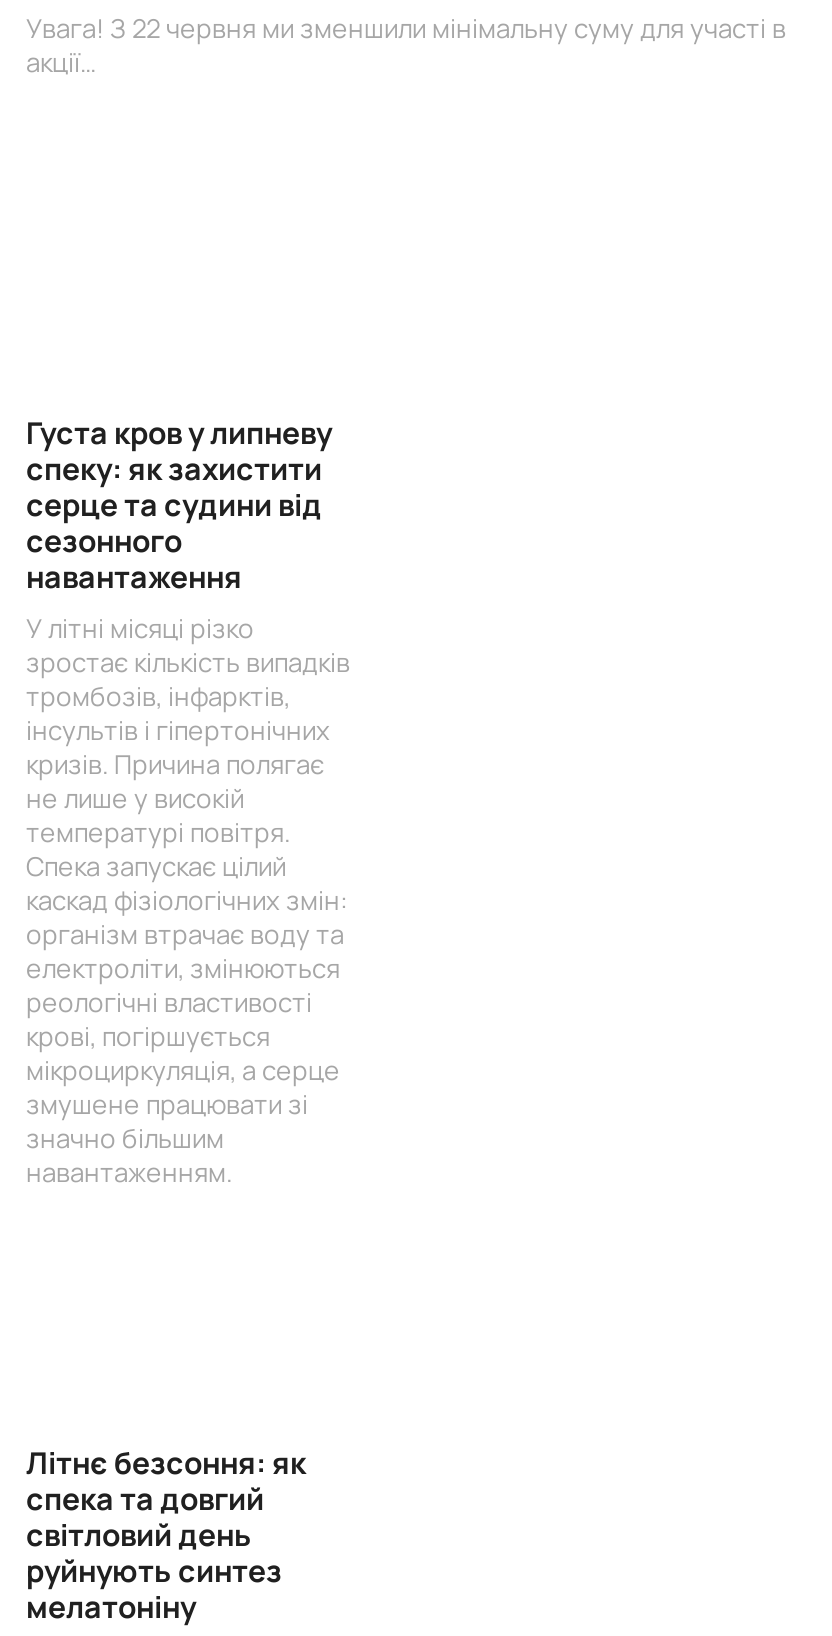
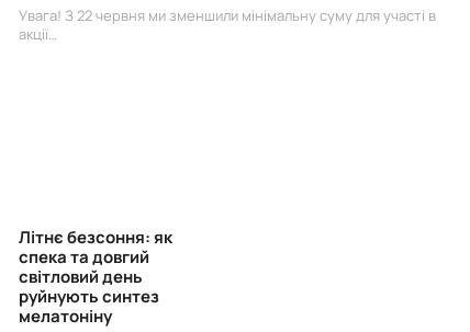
- Густа кров у липневу
- спеку: як захистити
- серце та судини від
- сезонного
- навантаження
- У літні місяці різко
- зростає кількість випадків
- тромбозів, інфарктів,
- інсультів і гіпертонічних
- кризів. Причина полягає
- не лише у високій
- температурі повітря.
- Спека запускає цілий
- каскад фізіологічних змін:
- організм втрачає воду та
- електроліти, змінюються
- реологічні властивості
- крові, погіршується
- мікроциркуляція, а серце
- змушене працювати зі
- значно більшим
- навантаженням.
